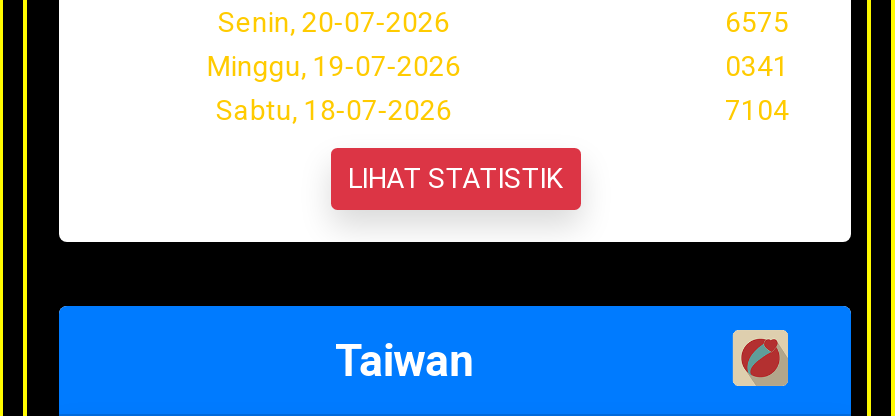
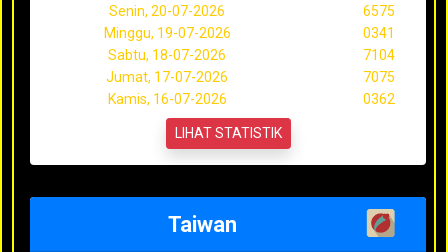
+ Jumat, 17-07-2026
+ 7075
+ Kamis, 16-07-2026
+ 0362
